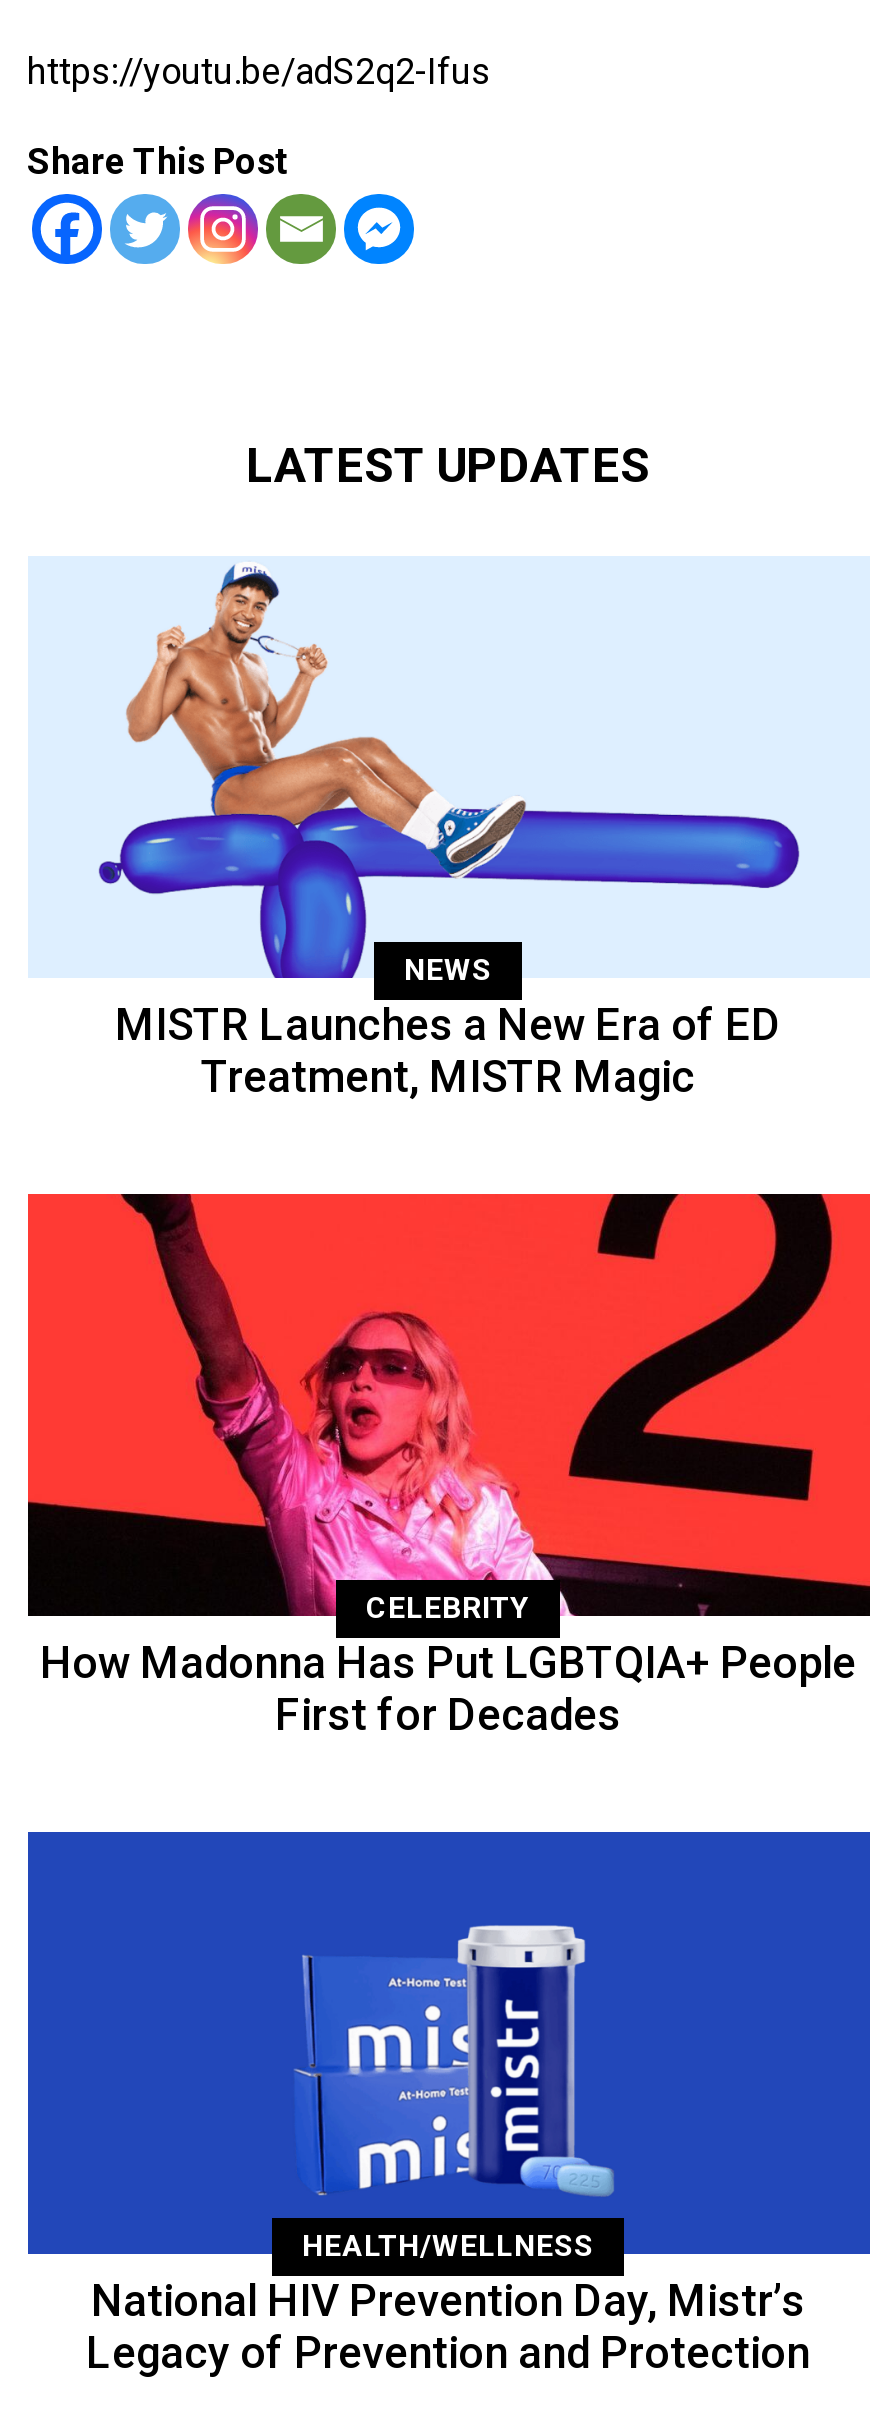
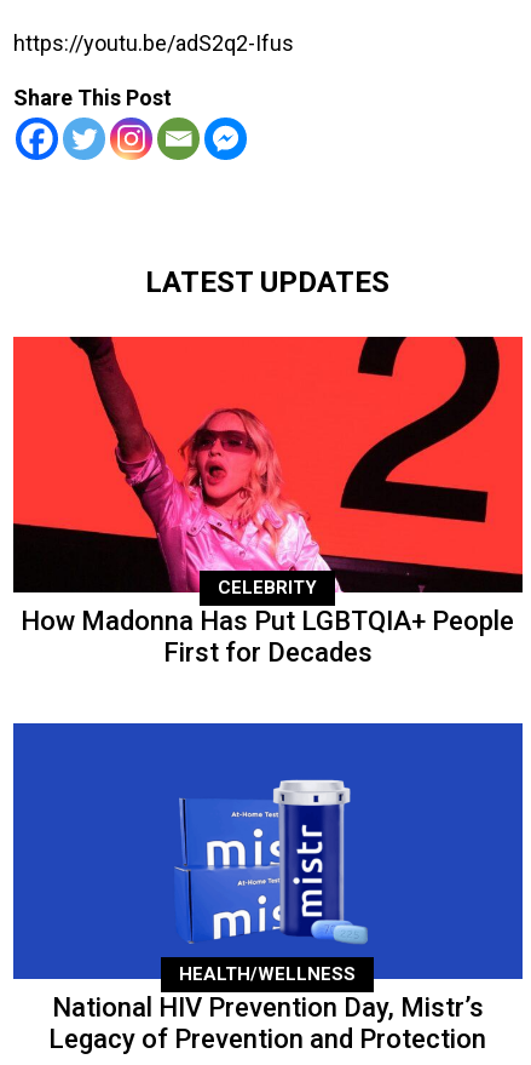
- [image]
- NEWS
- MISTR Launches a New Era of ED
- Treatment, MISTR Magic
